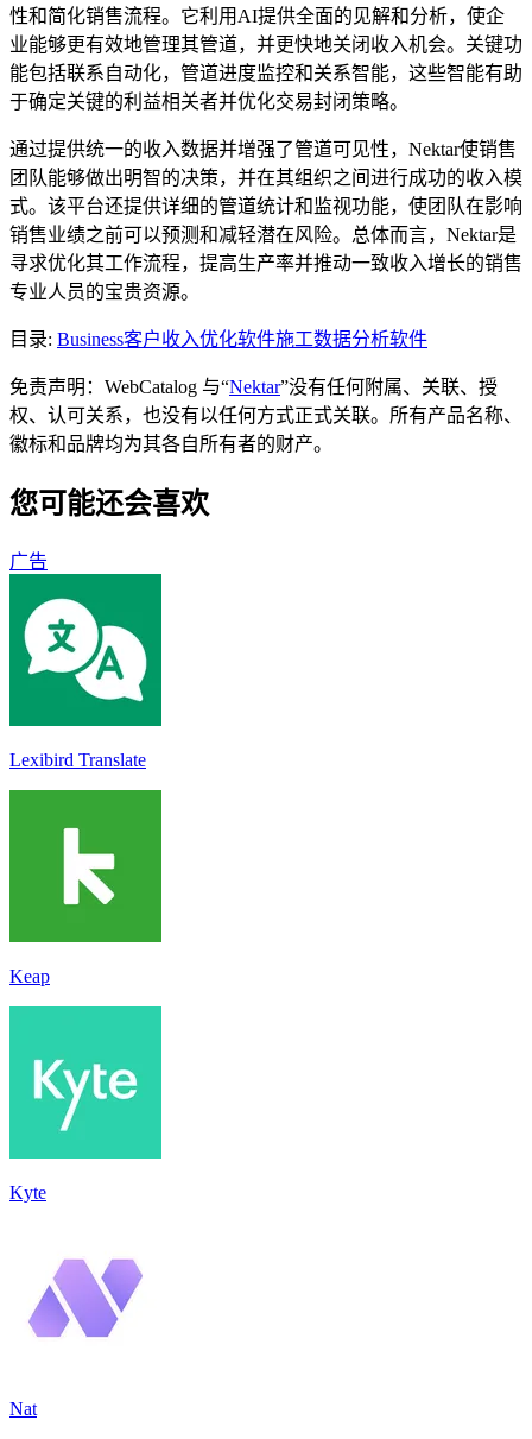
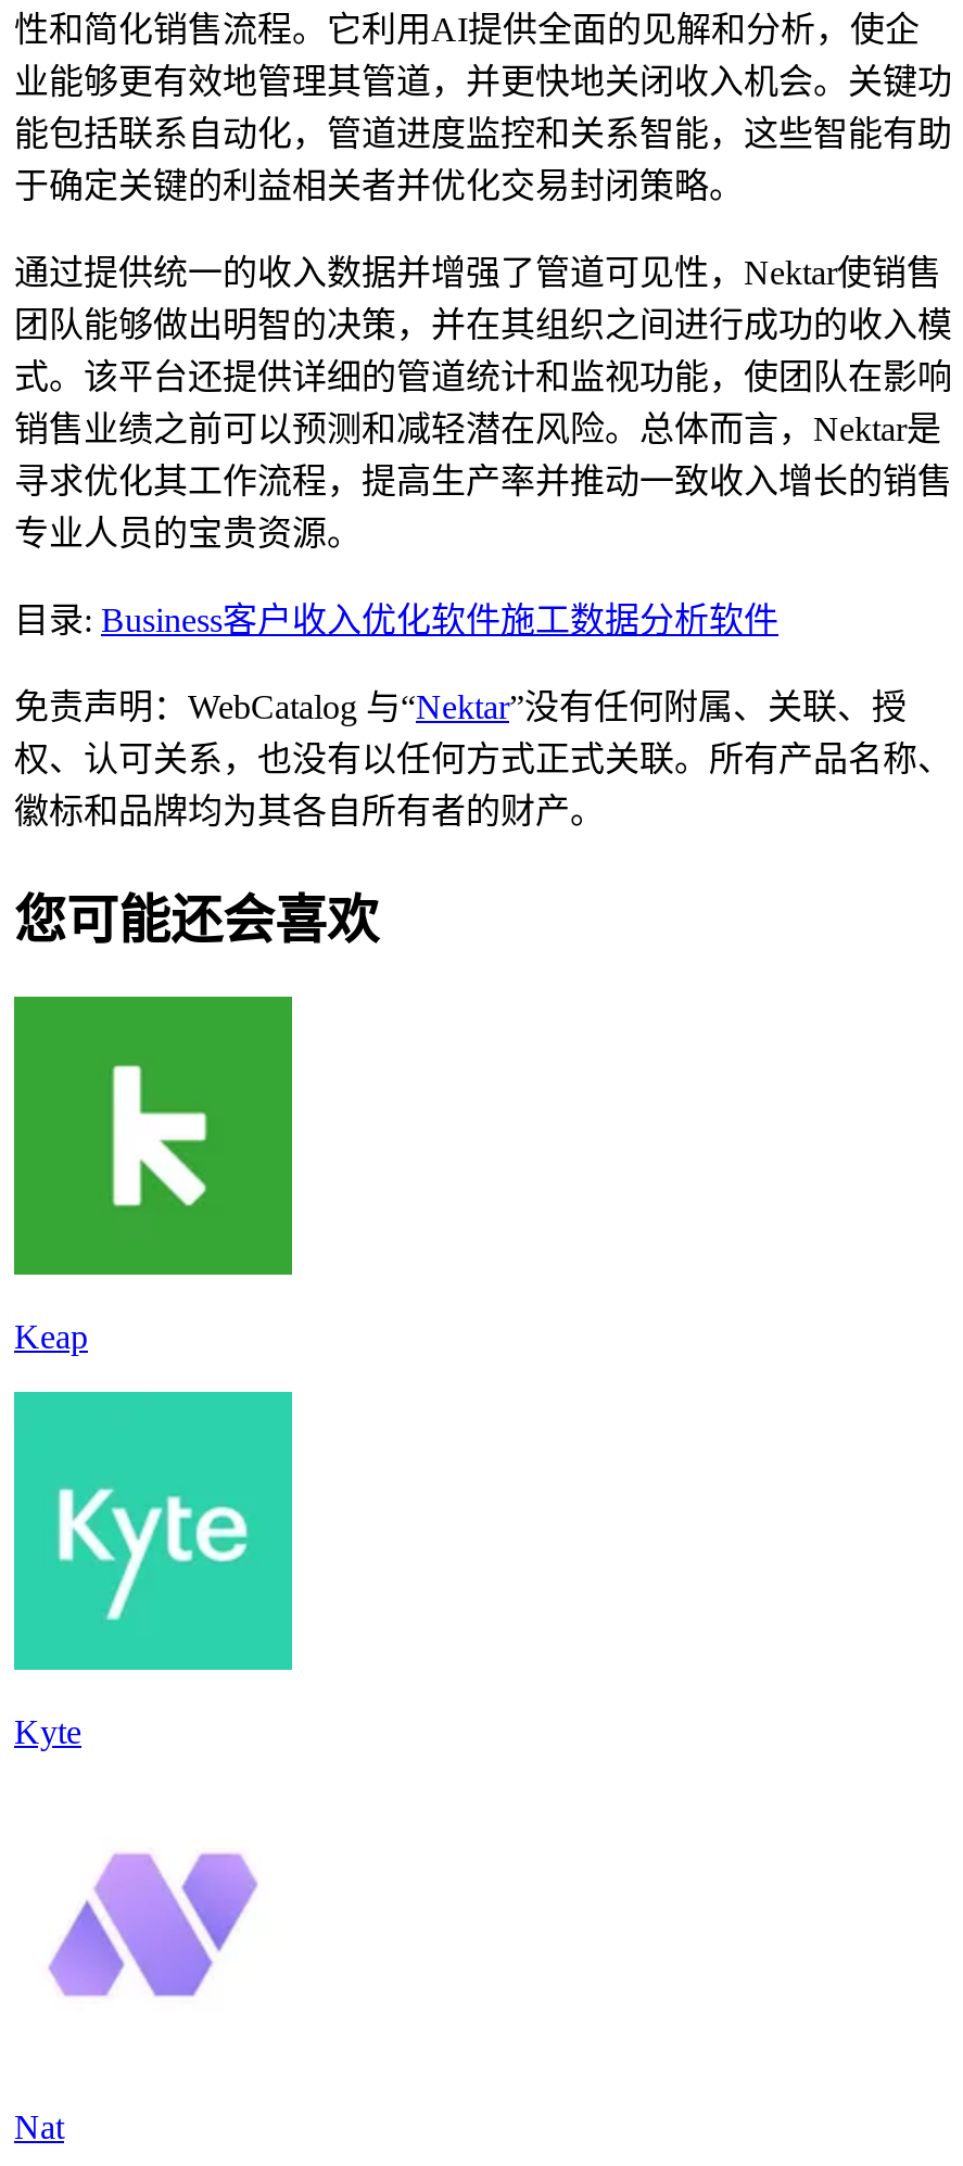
- 广告

- [image]
- Lexibird Translate
